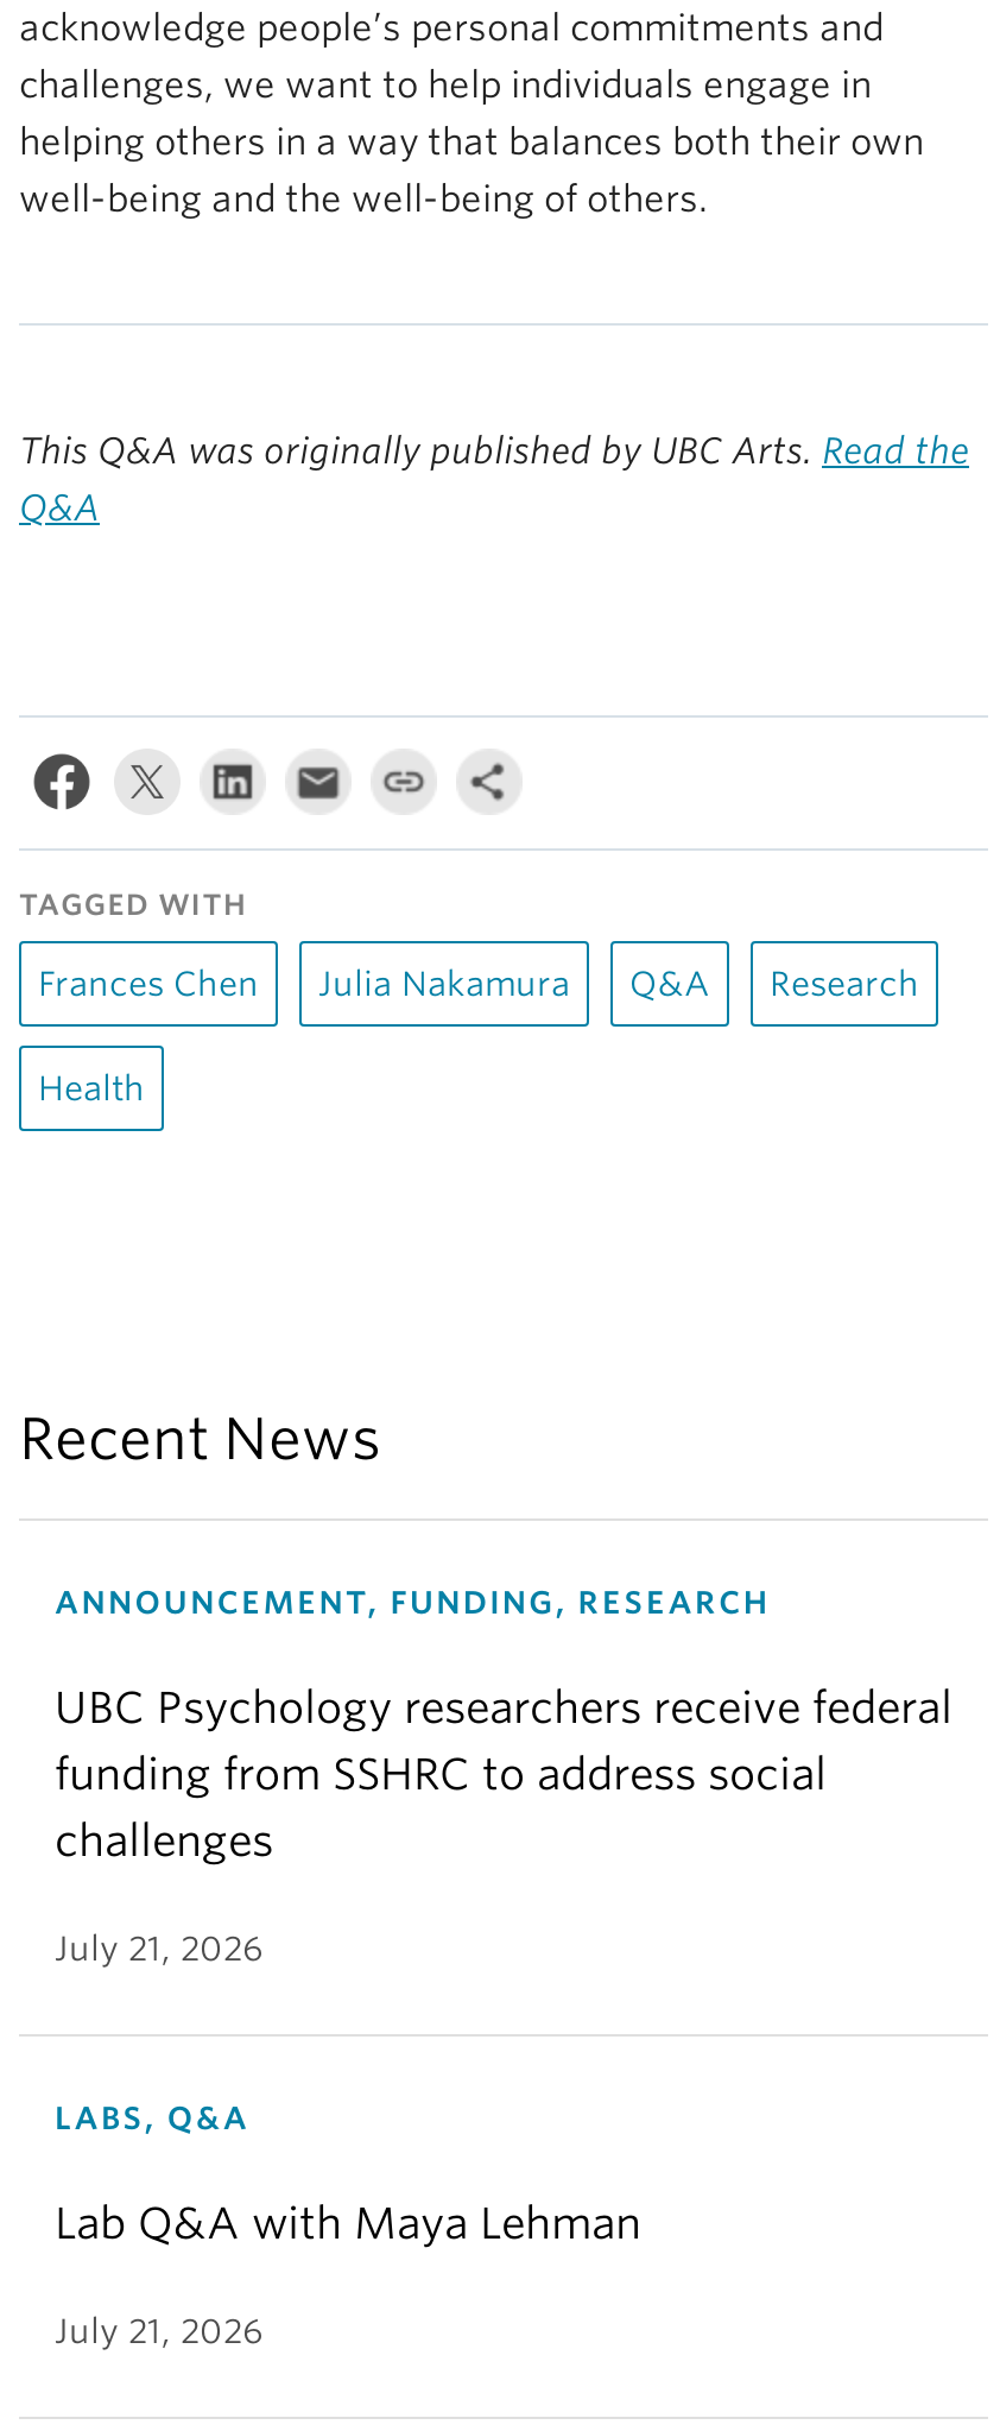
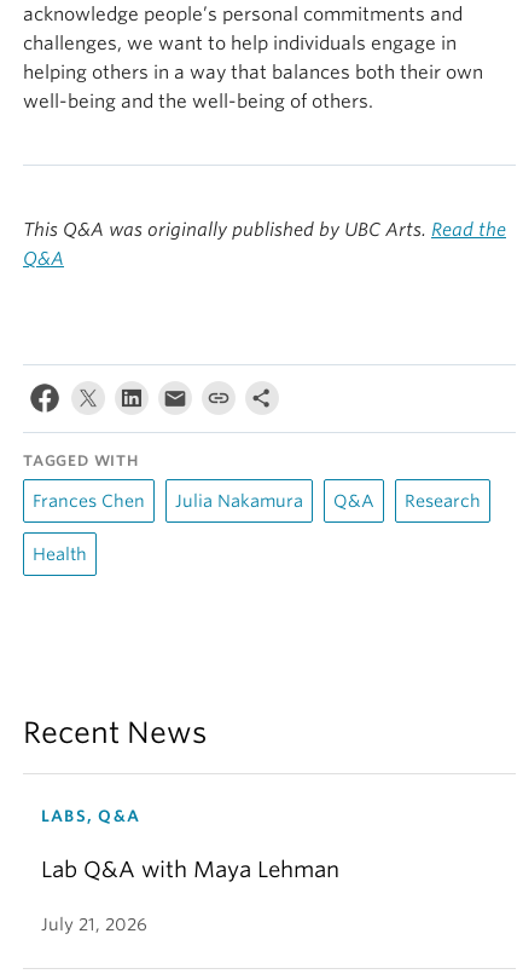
- ANNOUNCEMENT, FUNDING, RESEARCH
- UBC Psychology researchers receive federal
- funding from SSHRC to address social
- challenges
- July 21, 2026
